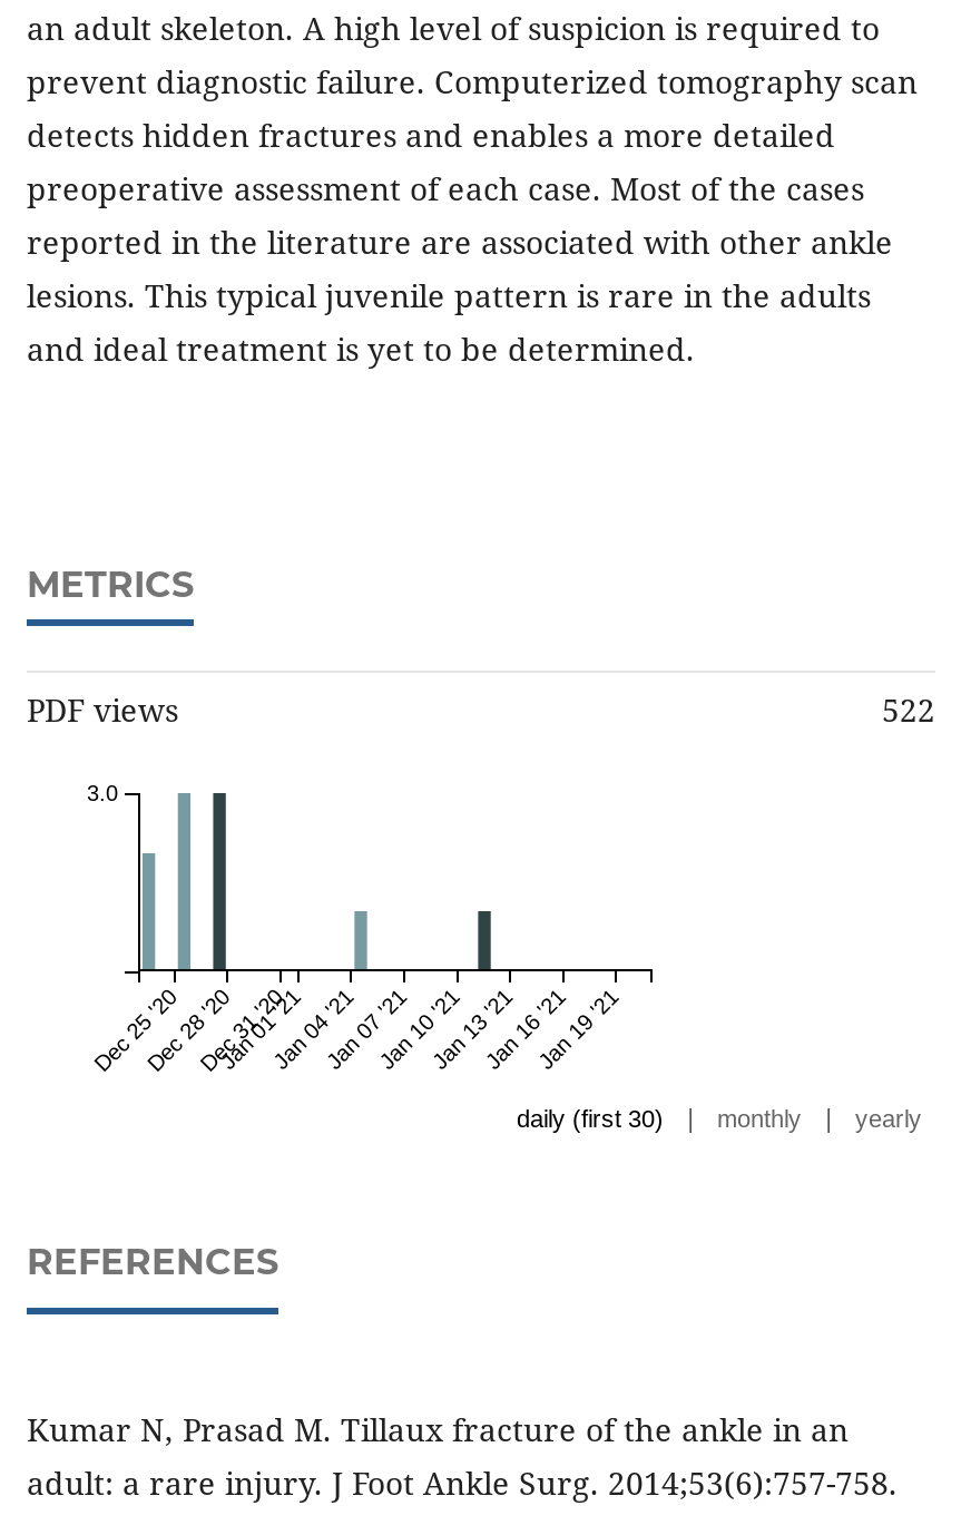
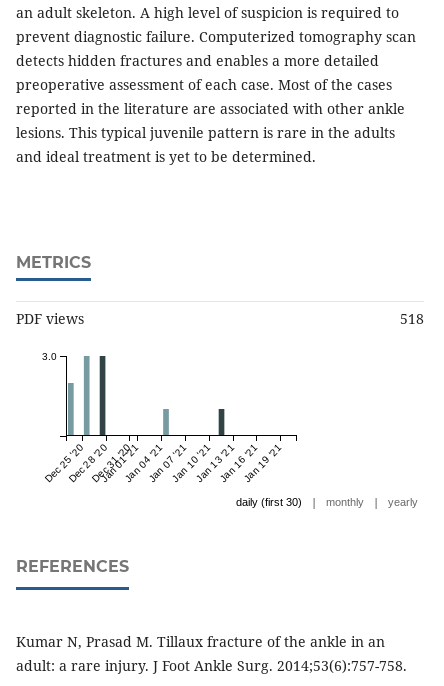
- 522
+ 518
